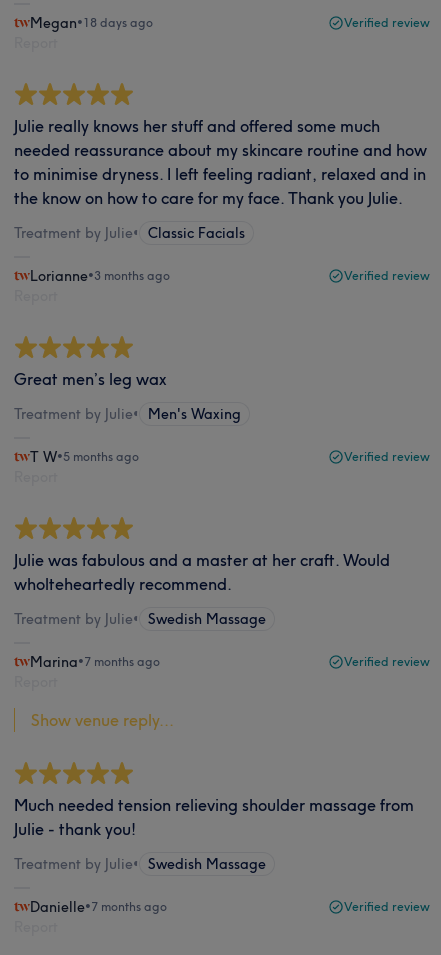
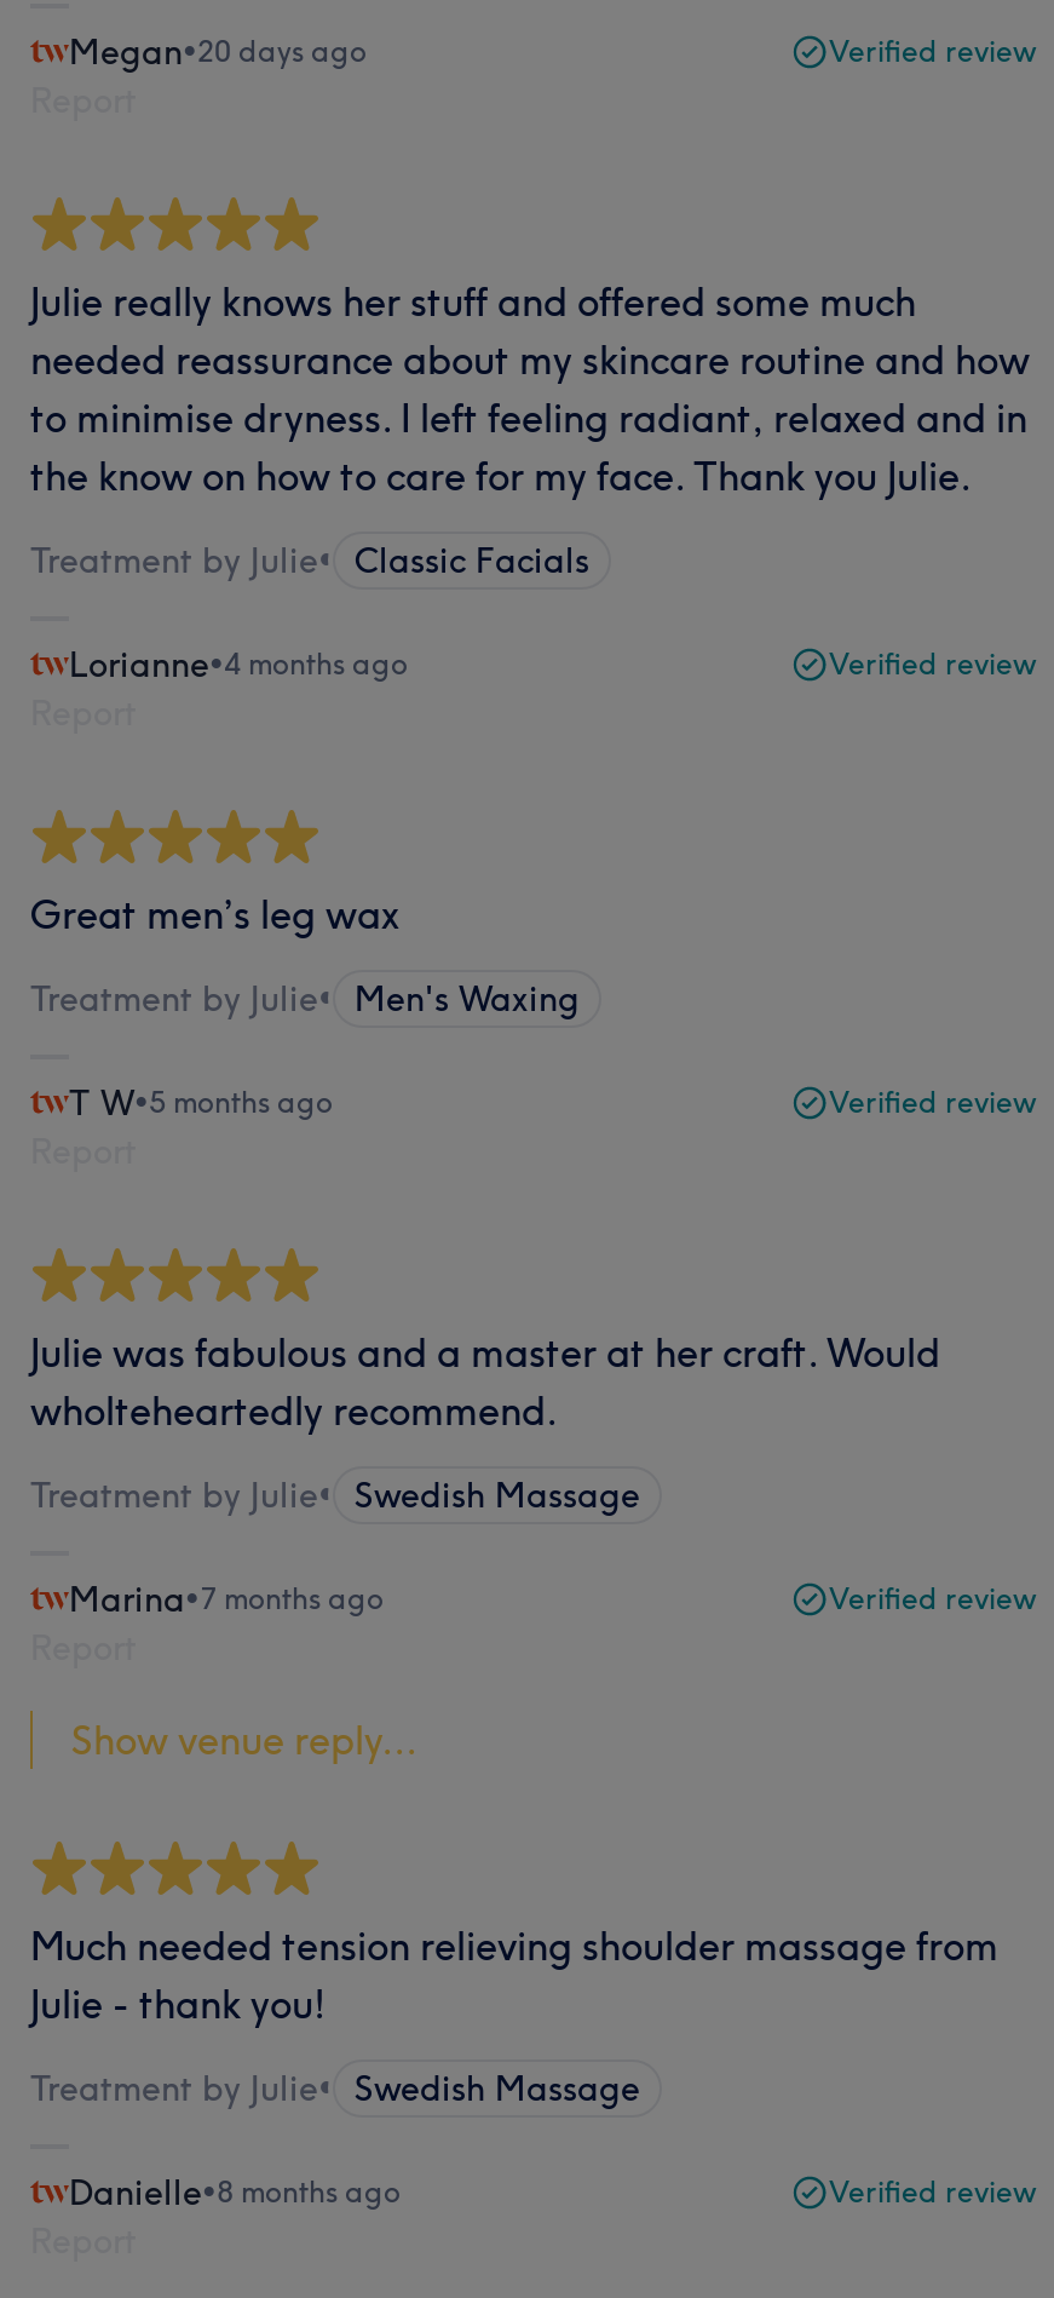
- Megan•18 days ago
+ Megan•20 days ago

- Lorianne•3 months ago
+ Lorianne•4 months ago

- Danielle•7 months ago
+ Danielle•8 months ago
